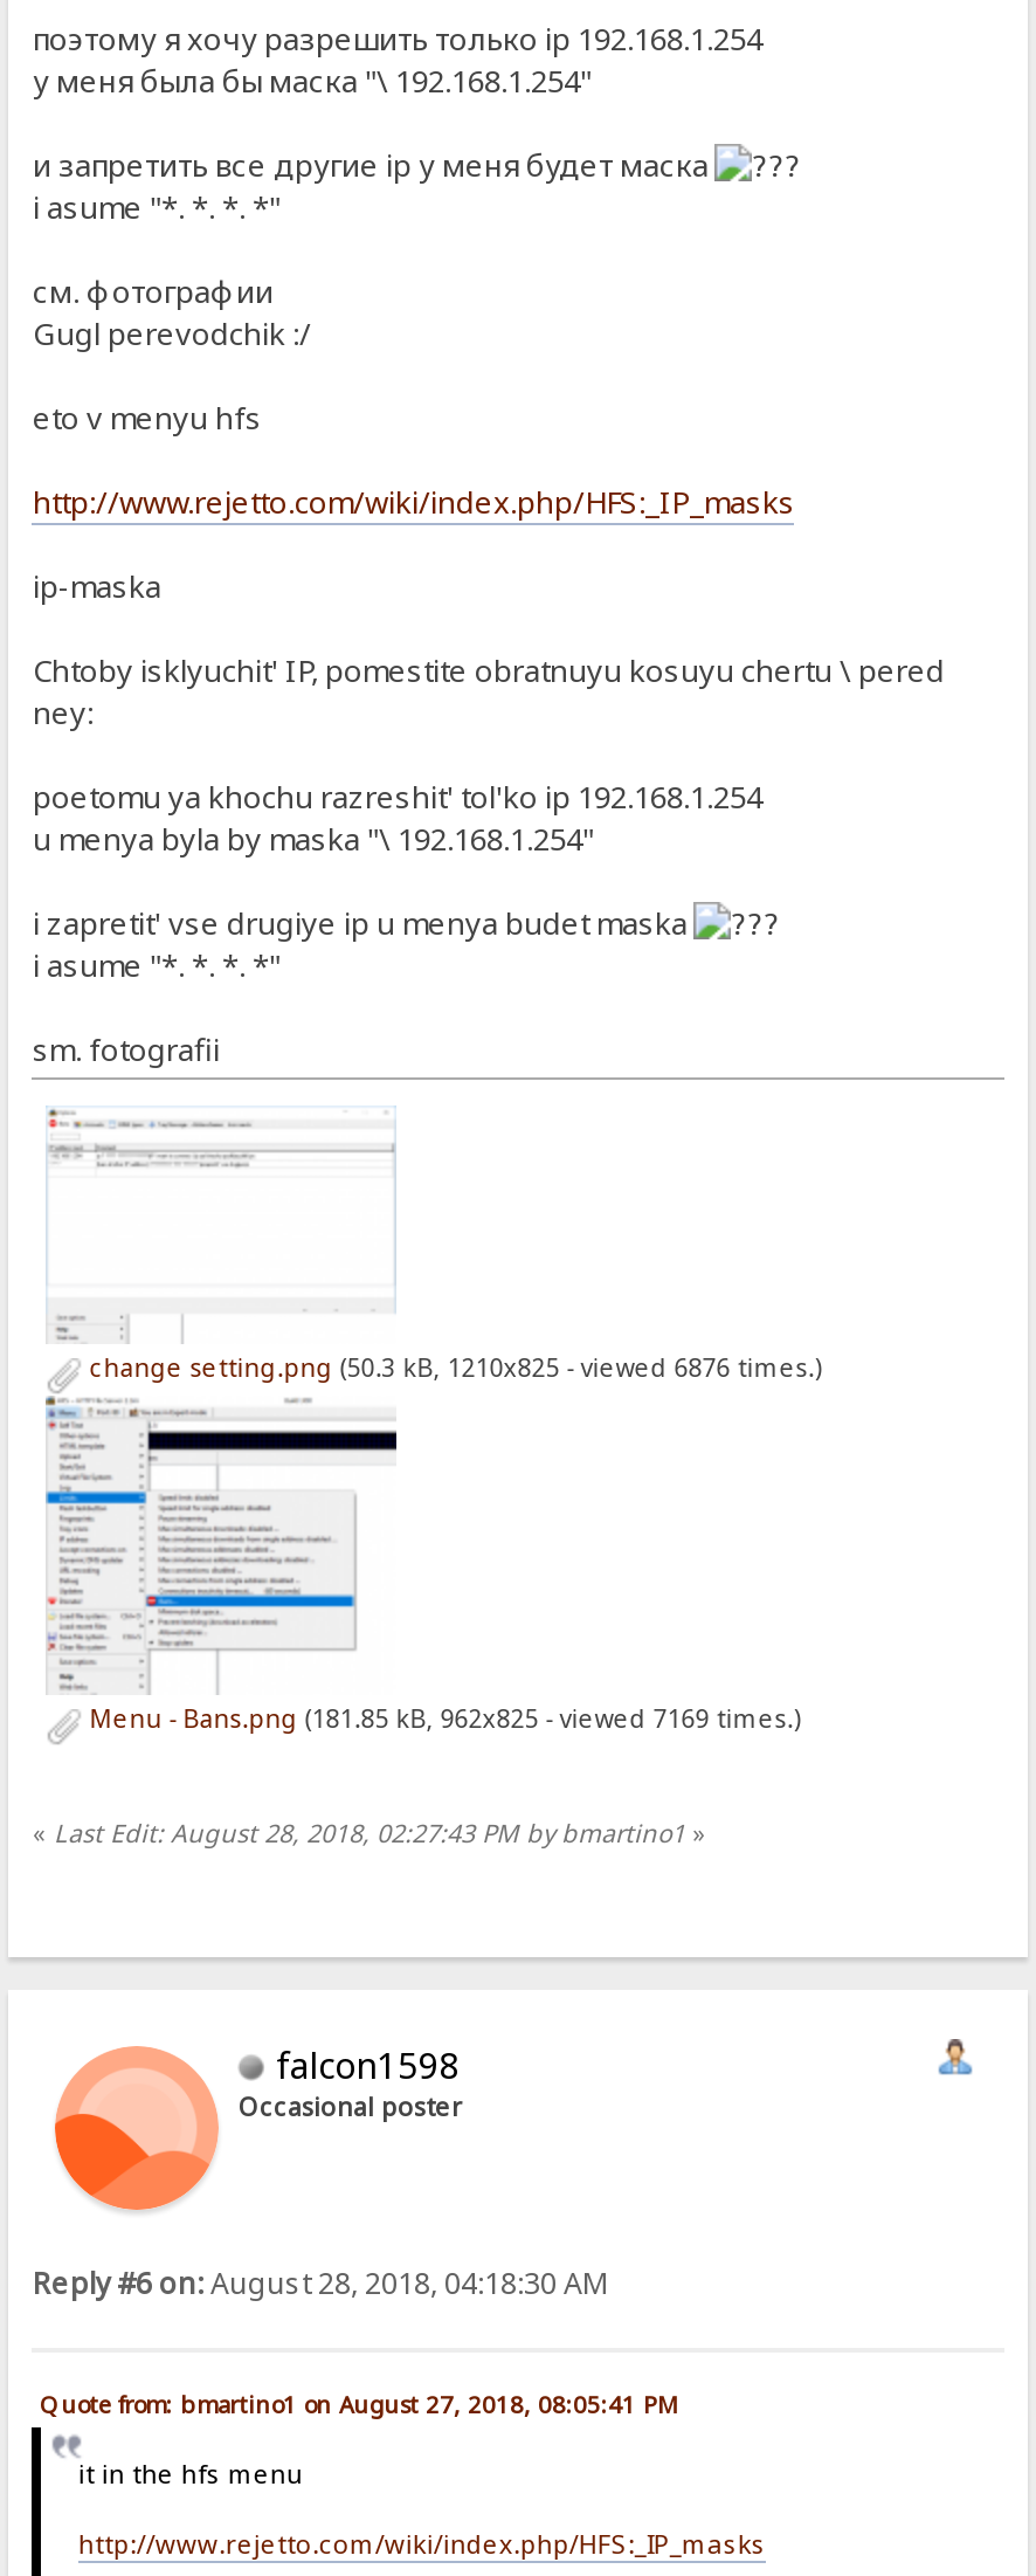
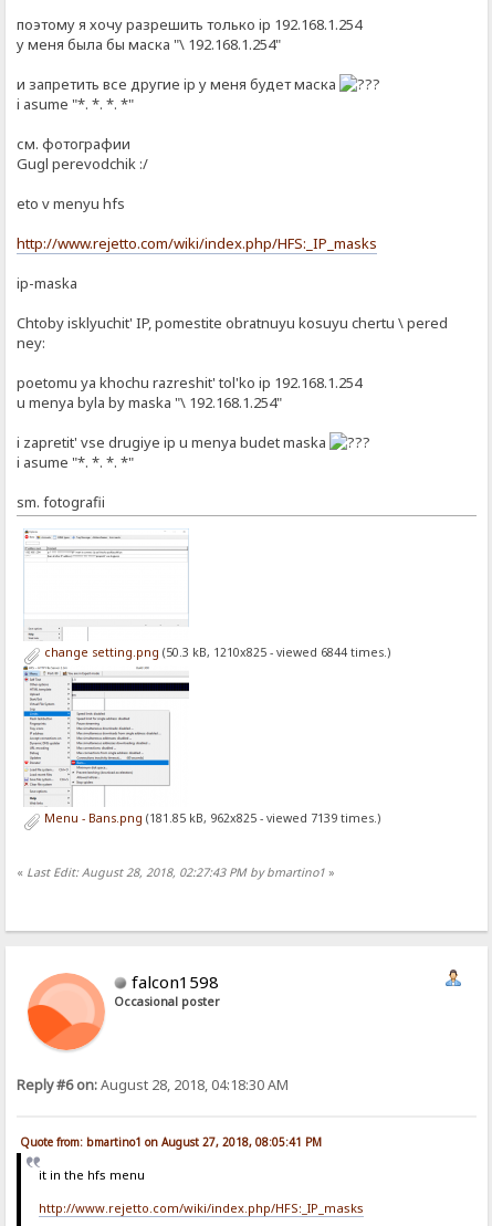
- change setting.png (50.3 kB, 1210x825 - viewed 6876 times.)
+ change setting.png (50.3 kB, 1210x825 - viewed 6844 times.)

- Menu - Bans.png (181.85 kB, 962x825 - viewed 7169 times.)
+ Menu - Bans.png (181.85 kB, 962x825 - viewed 7139 times.)
